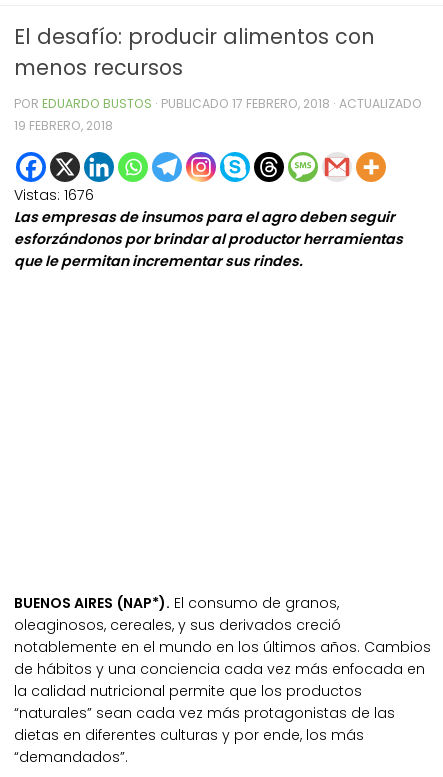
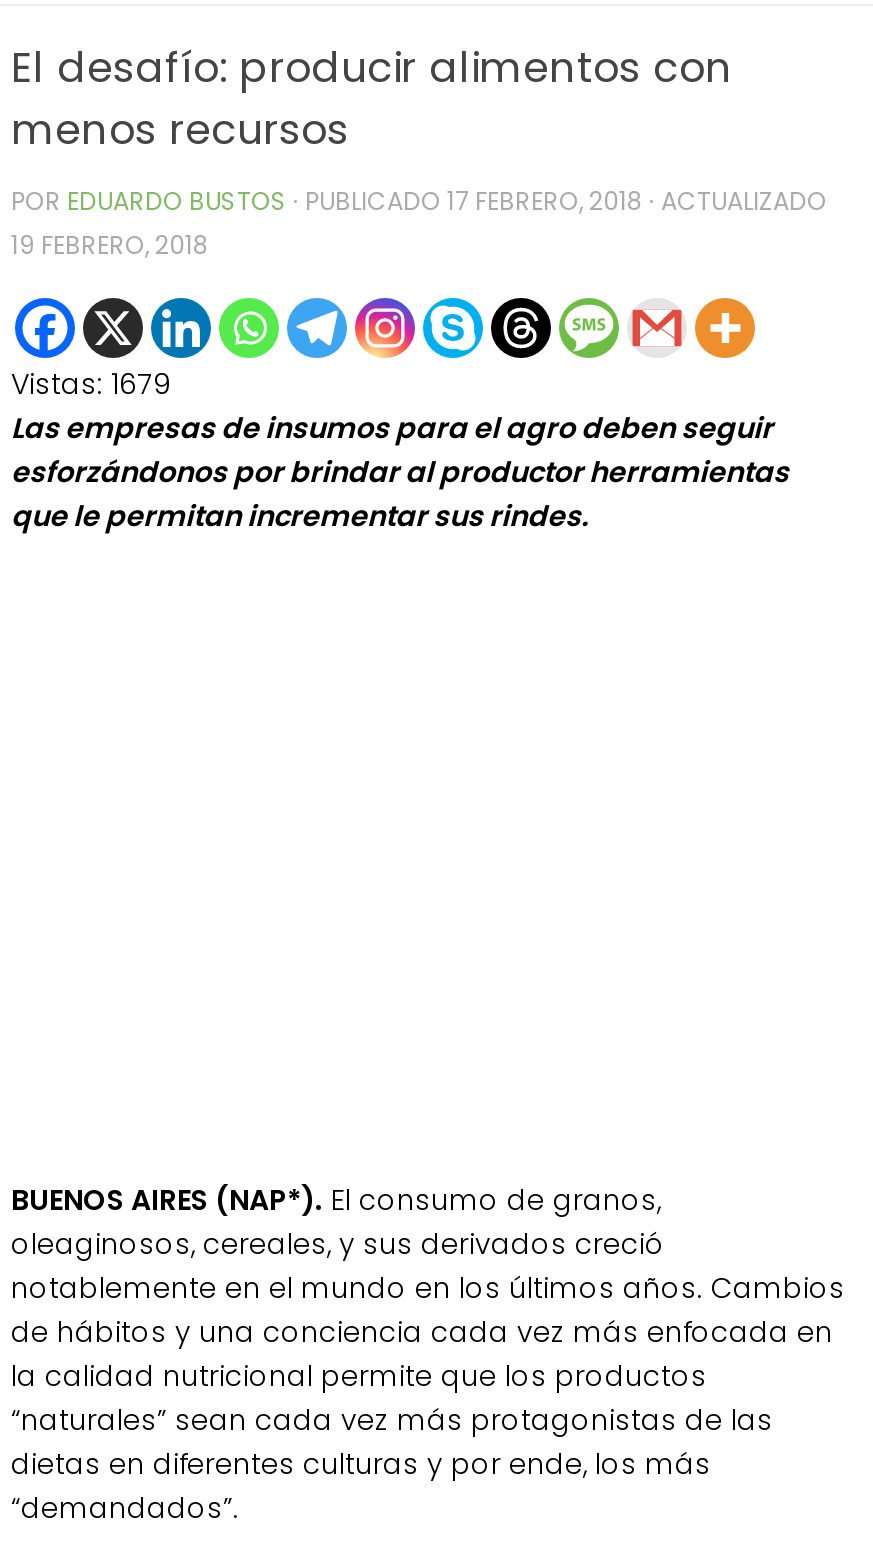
- Vistas: 1676
+ Vistas: 1679
